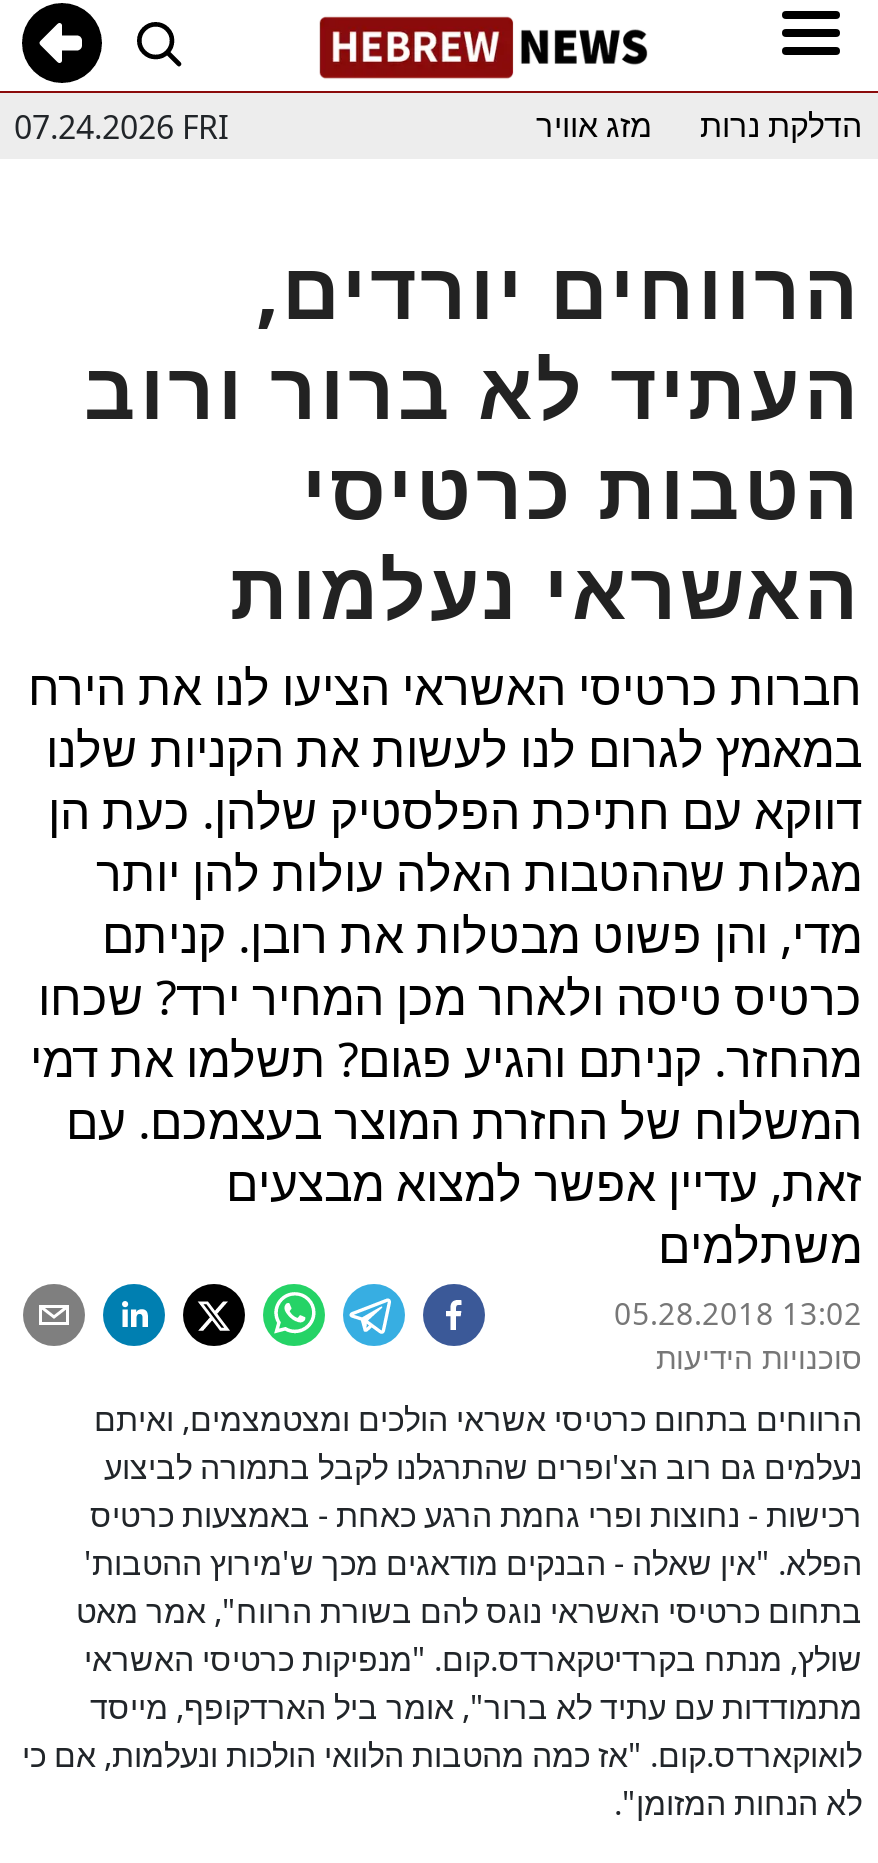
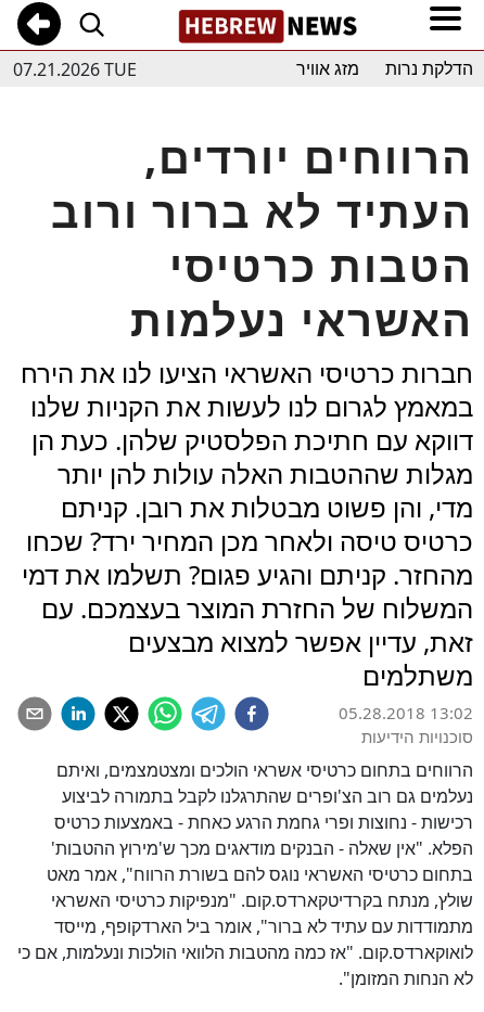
- 07.24.2026 FRI
+ 07.21.2026 TUE
